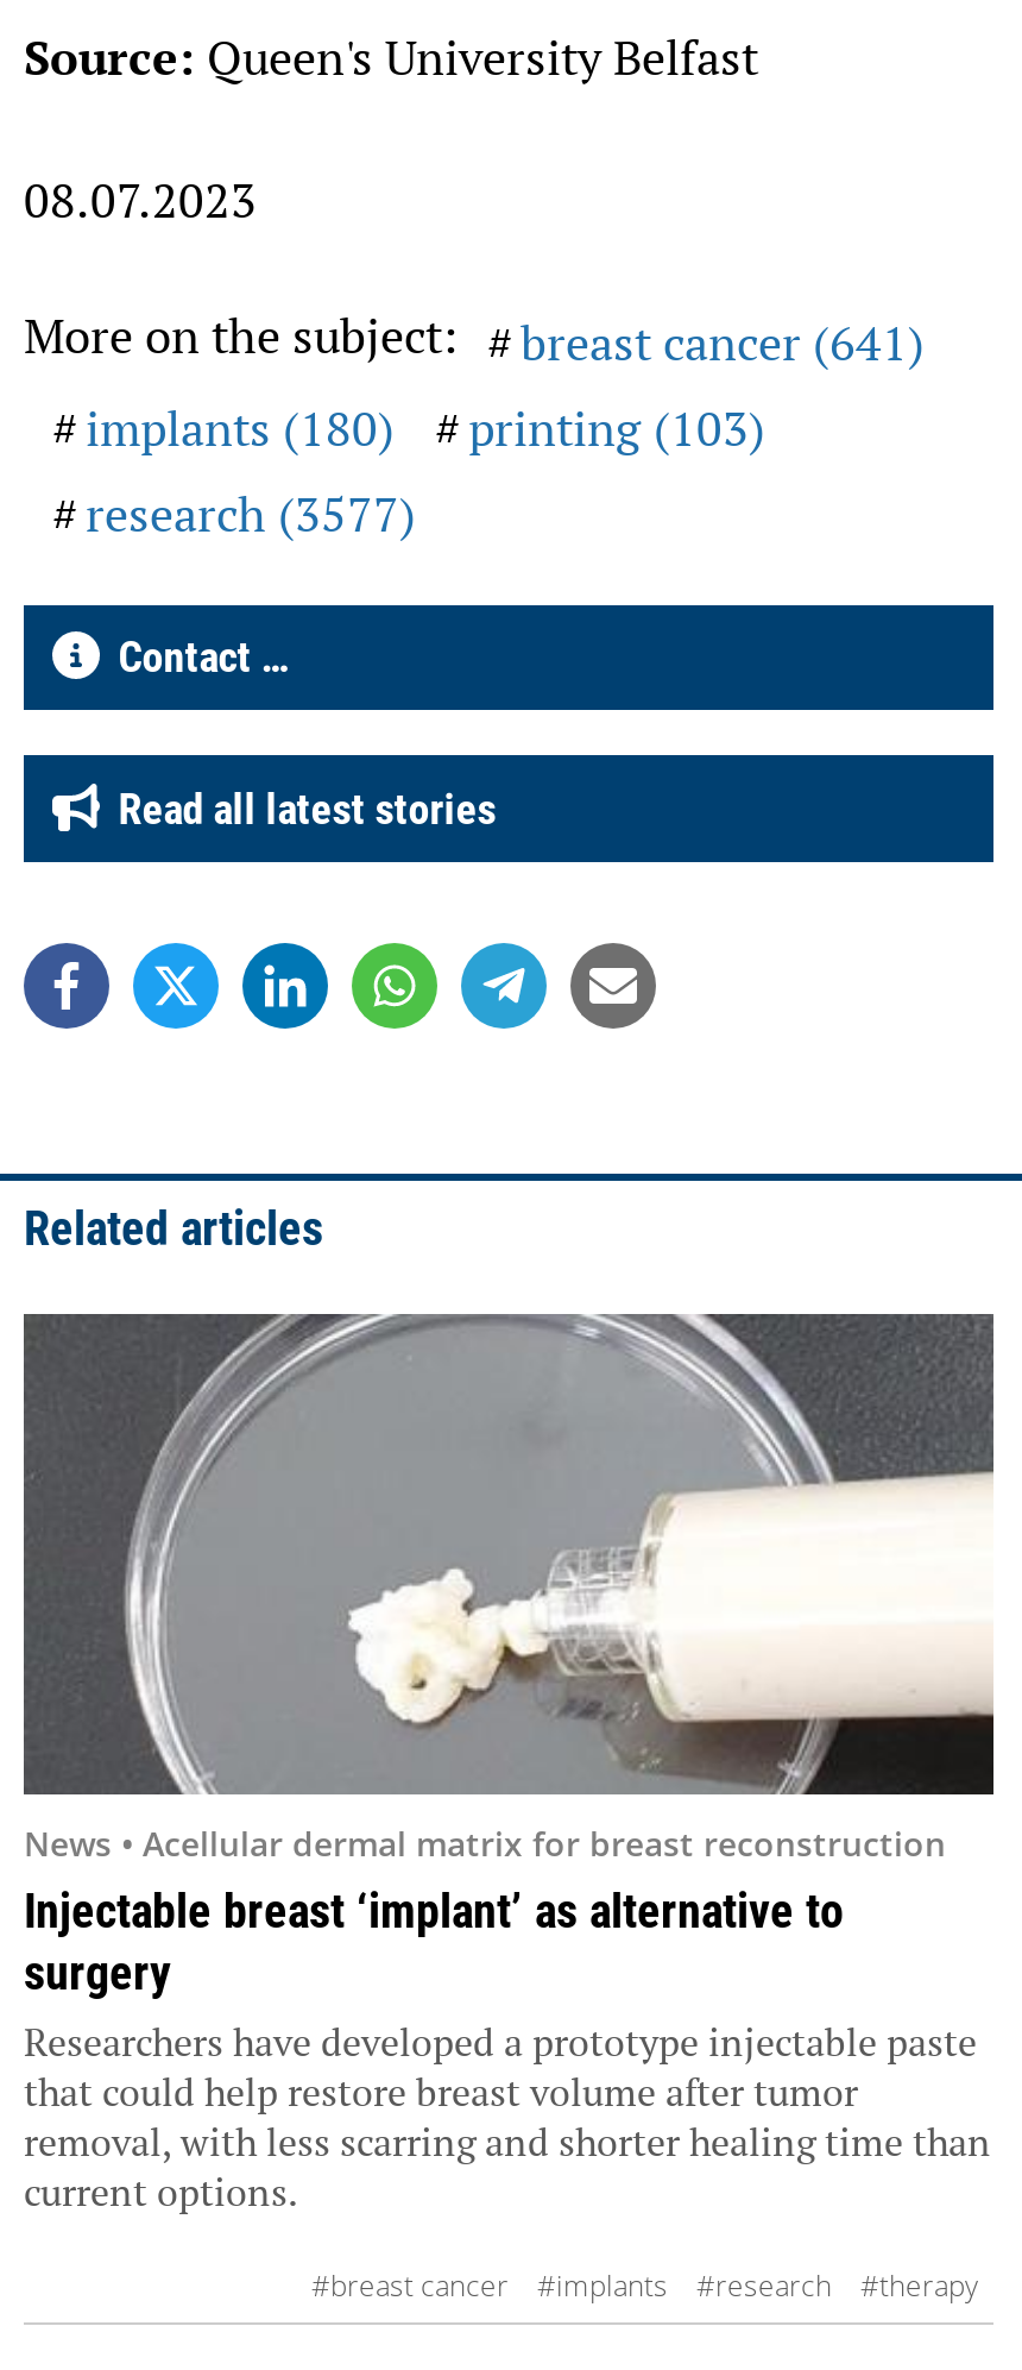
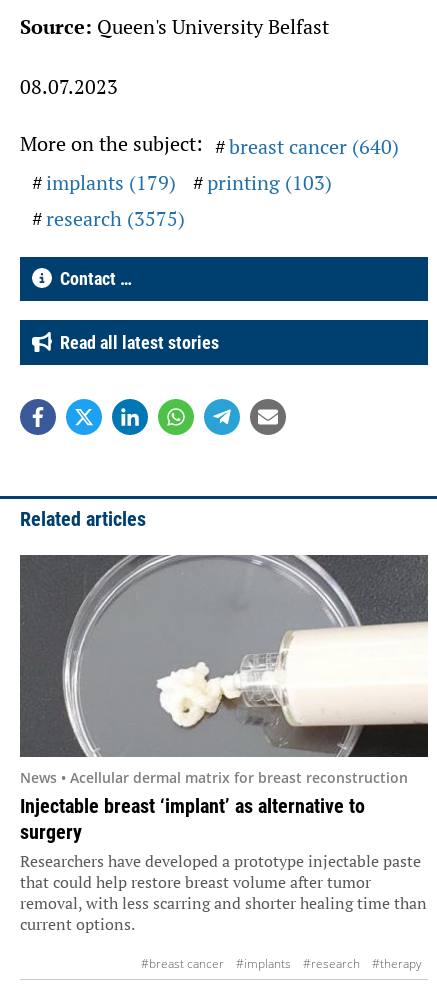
- breast cancer (641)
+ breast cancer (640)

- implants (180) printing (103)
+ implants (179) printing (103)

- research (3577)
+ research (3575)
